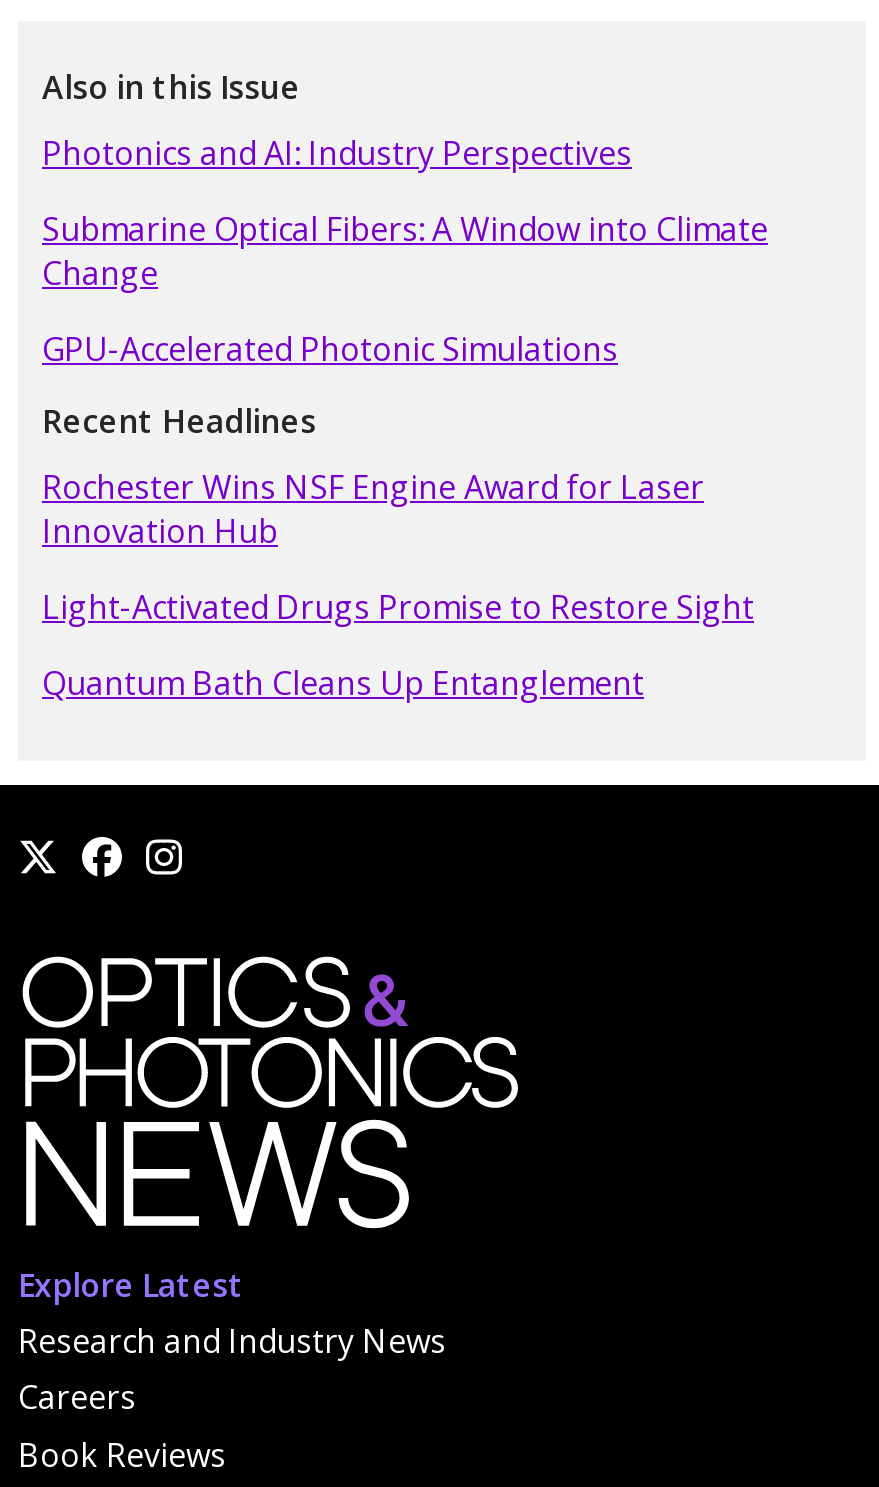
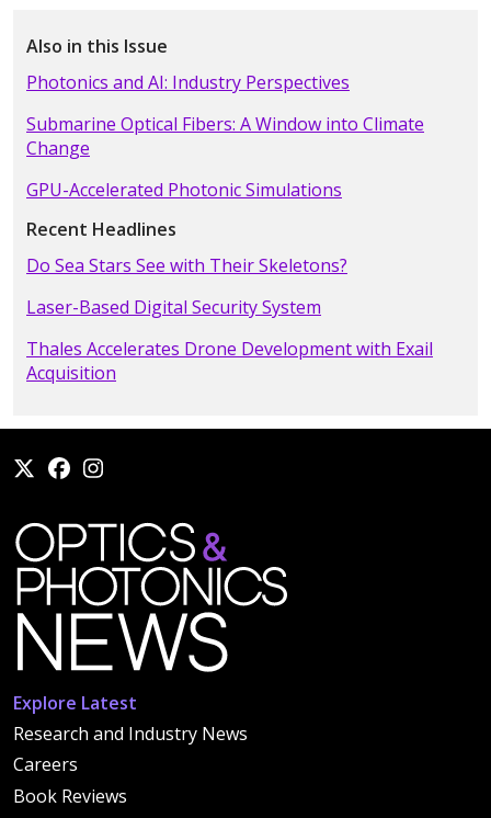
- Rochester Wins NSF Engine Award for Laser
- Innovation Hub
+ Do Sea Stars See with Their Skeletons?

- Light-Activated Drugs Promise to Restore Sight
+ Laser-Based Digital Security System

- Quantum Bath Cleans Up Entanglement
+ Thales Accelerates Drone Development with Exail
+ Acquisition
